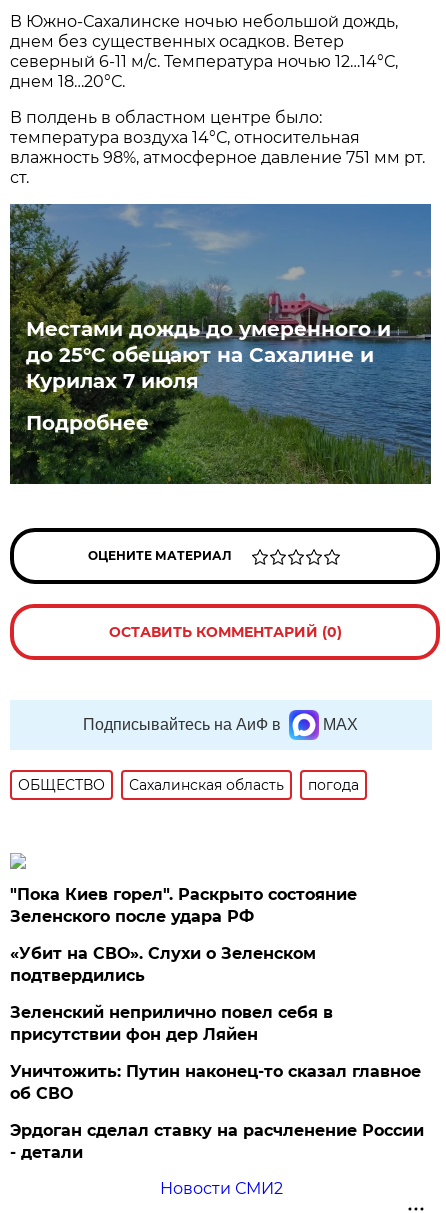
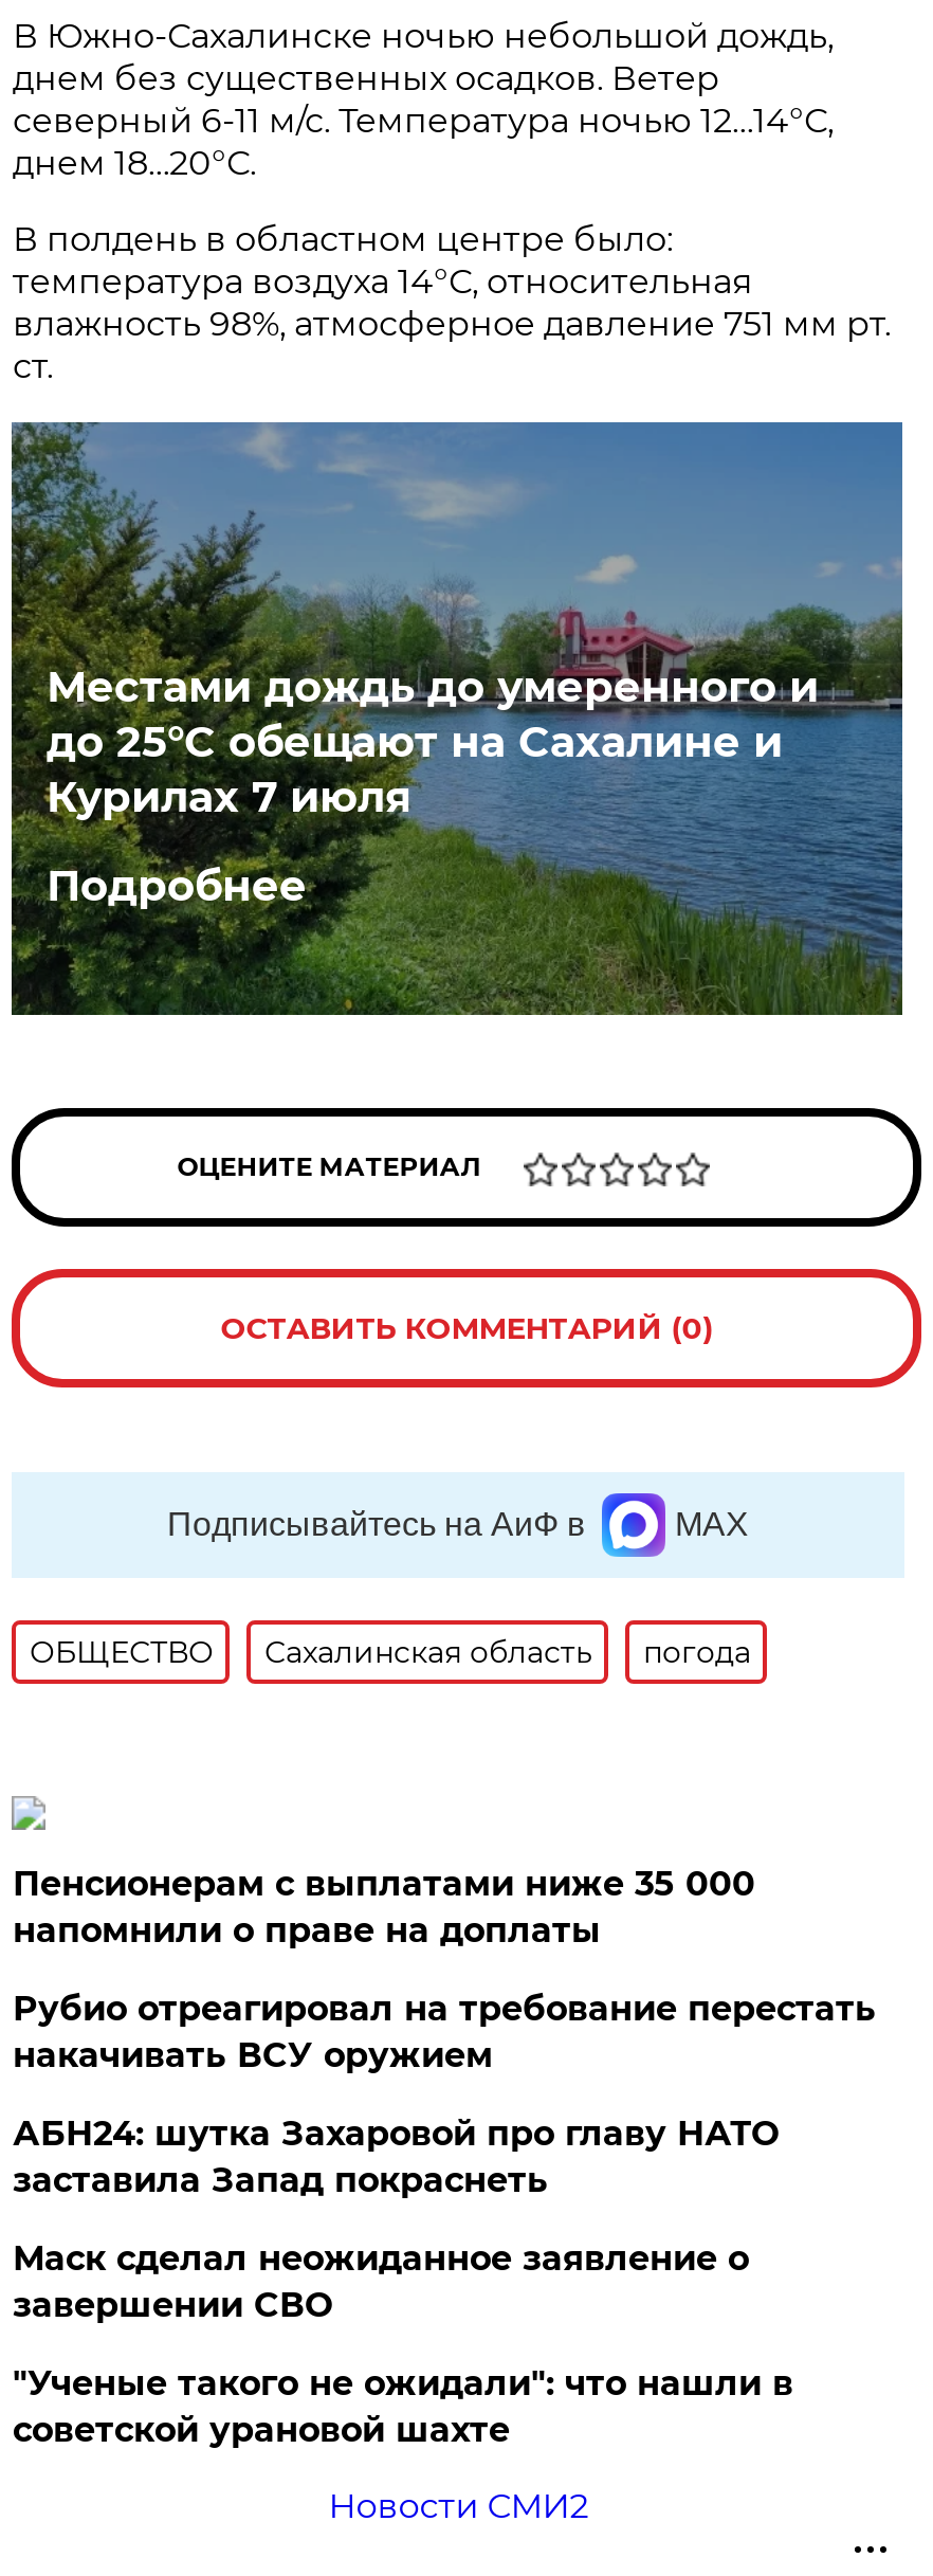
- "Пока Киев горел". Раскрыто состояние
- Зеленского после удара РФ
+ Пенсионерам с выплатами ниже 35 000
+ напомнили о праве на доплаты

- «Убит на СВО». Слухи о Зеленском
- подтвердились
+ Рубио отреагировал на требование перестать
+ накачивать ВСУ оружием

- Зеленский неприлично повел cебя в
- присутствии фон дер Ляйен
+ АБН24: шутка Захаровой про главу НАТО
+ заставила Запад покраснеть

- Уничтожить: Путин наконец-то сказал главное
- об СВО
+ Маск сделал неожиданное заявление о
+ завершении СВО

- Эрдоган сделал ставку на расчленение России
- - детали
+ "Ученые такого не ожидали": что нашли в
+ советской урановой шахте
